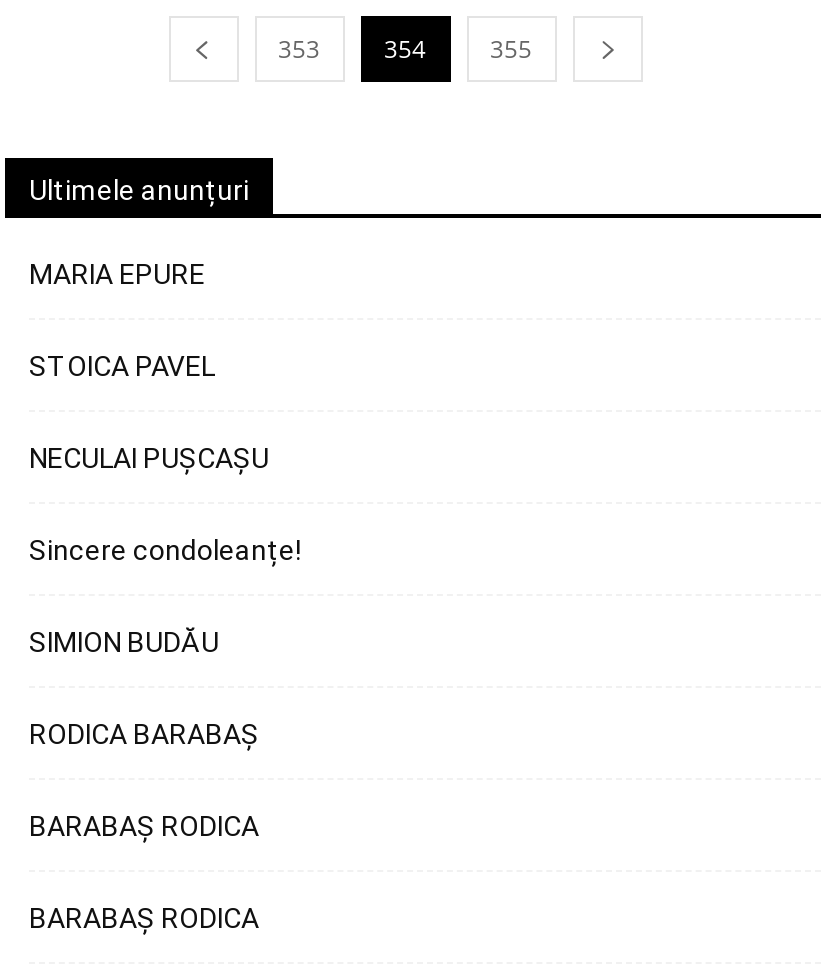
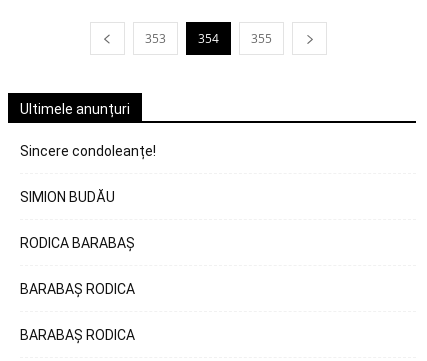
- MARIA EPURE
- STOICA PAVEL
- NECULAI PUȘCAȘU
